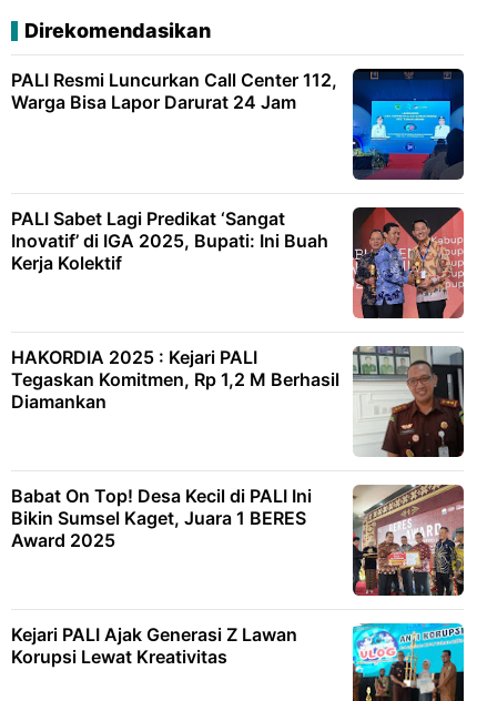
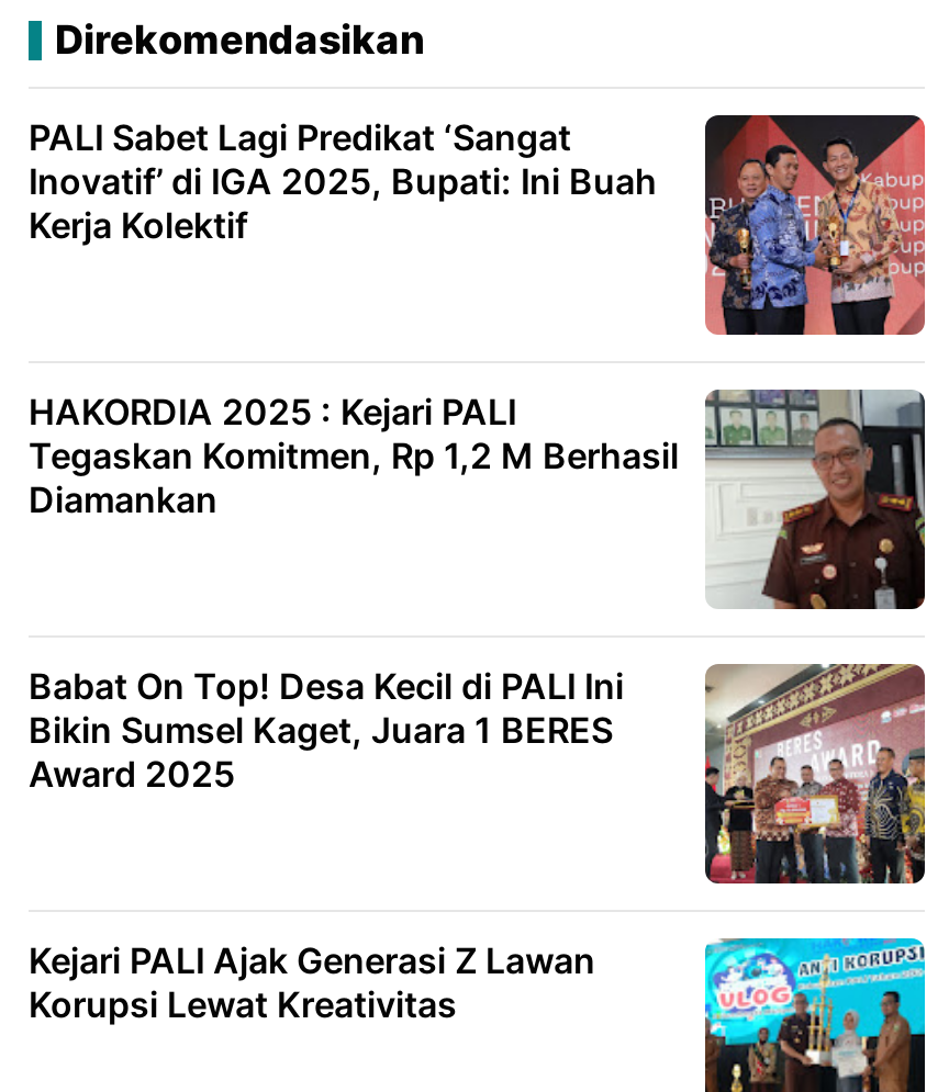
- [image]
- PALI Resmi Luncurkan Call Center 112,
- Warga Bisa Lapor Darurat 24 Jam
